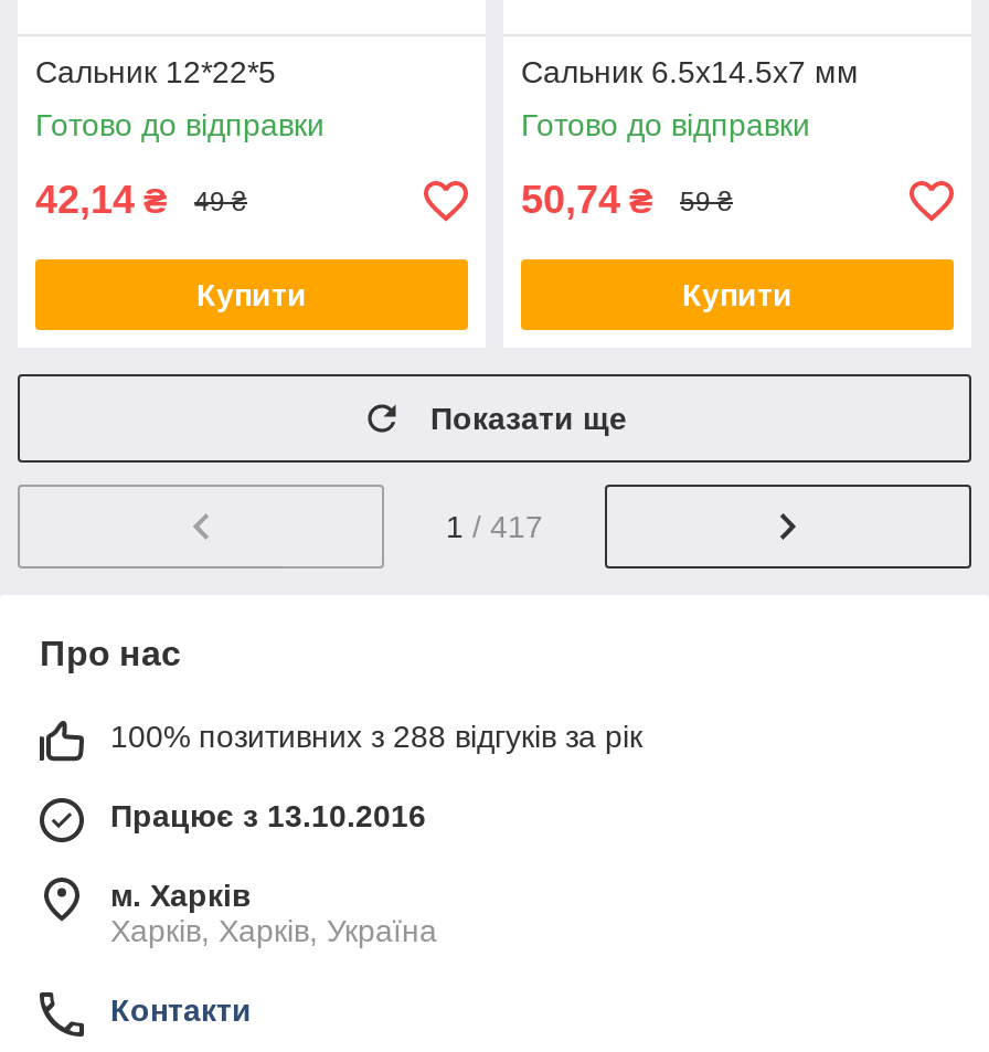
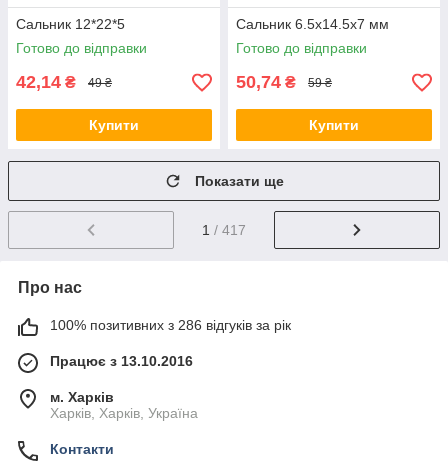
- 100% позитивних з 288 відгуків за рік
+ 100% позитивних з 286 відгуків за рік
